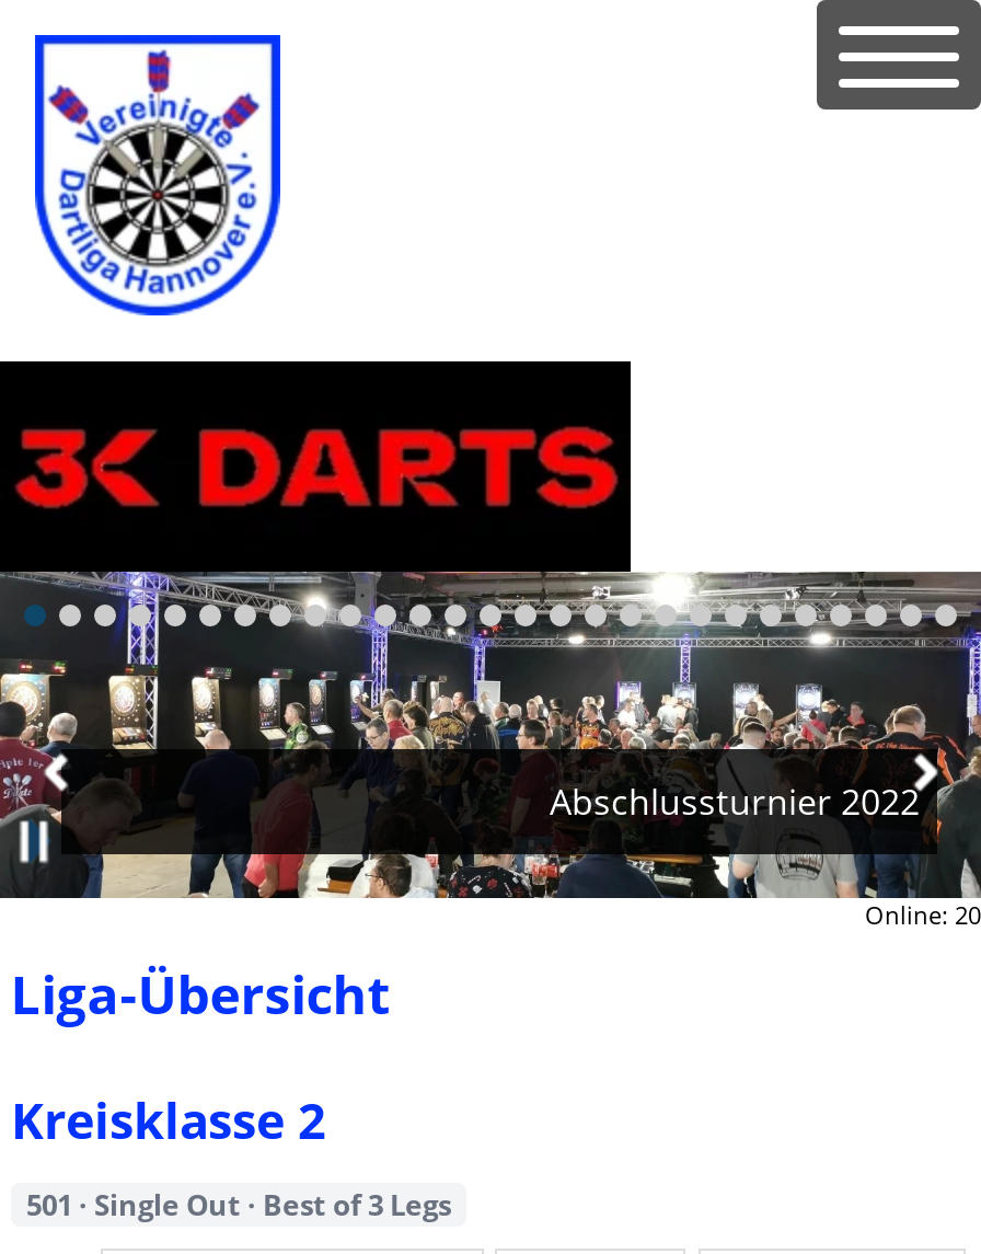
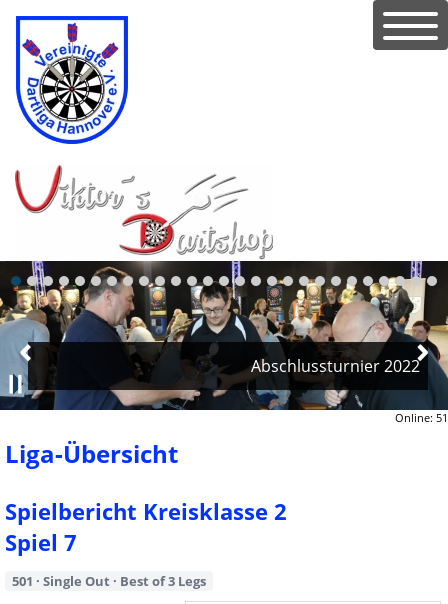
- [image]
- Online: 20
+ [image]
+ Online: 51

- Kreisklasse 2
+ Spielbericht Kreisklasse 2
+ Spiel 7
